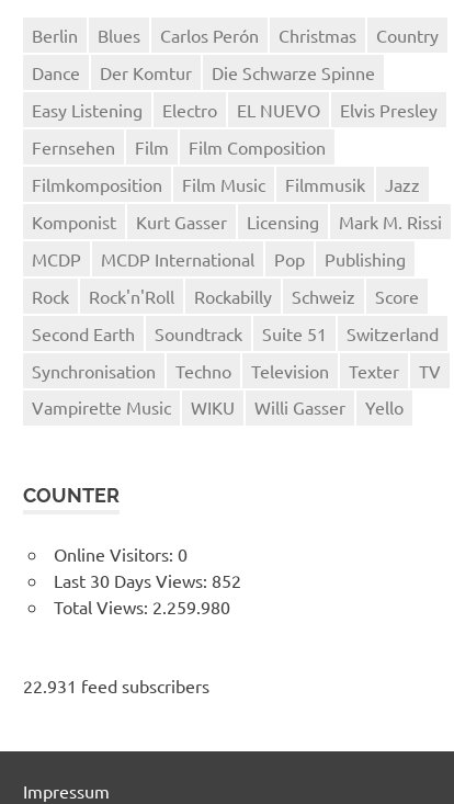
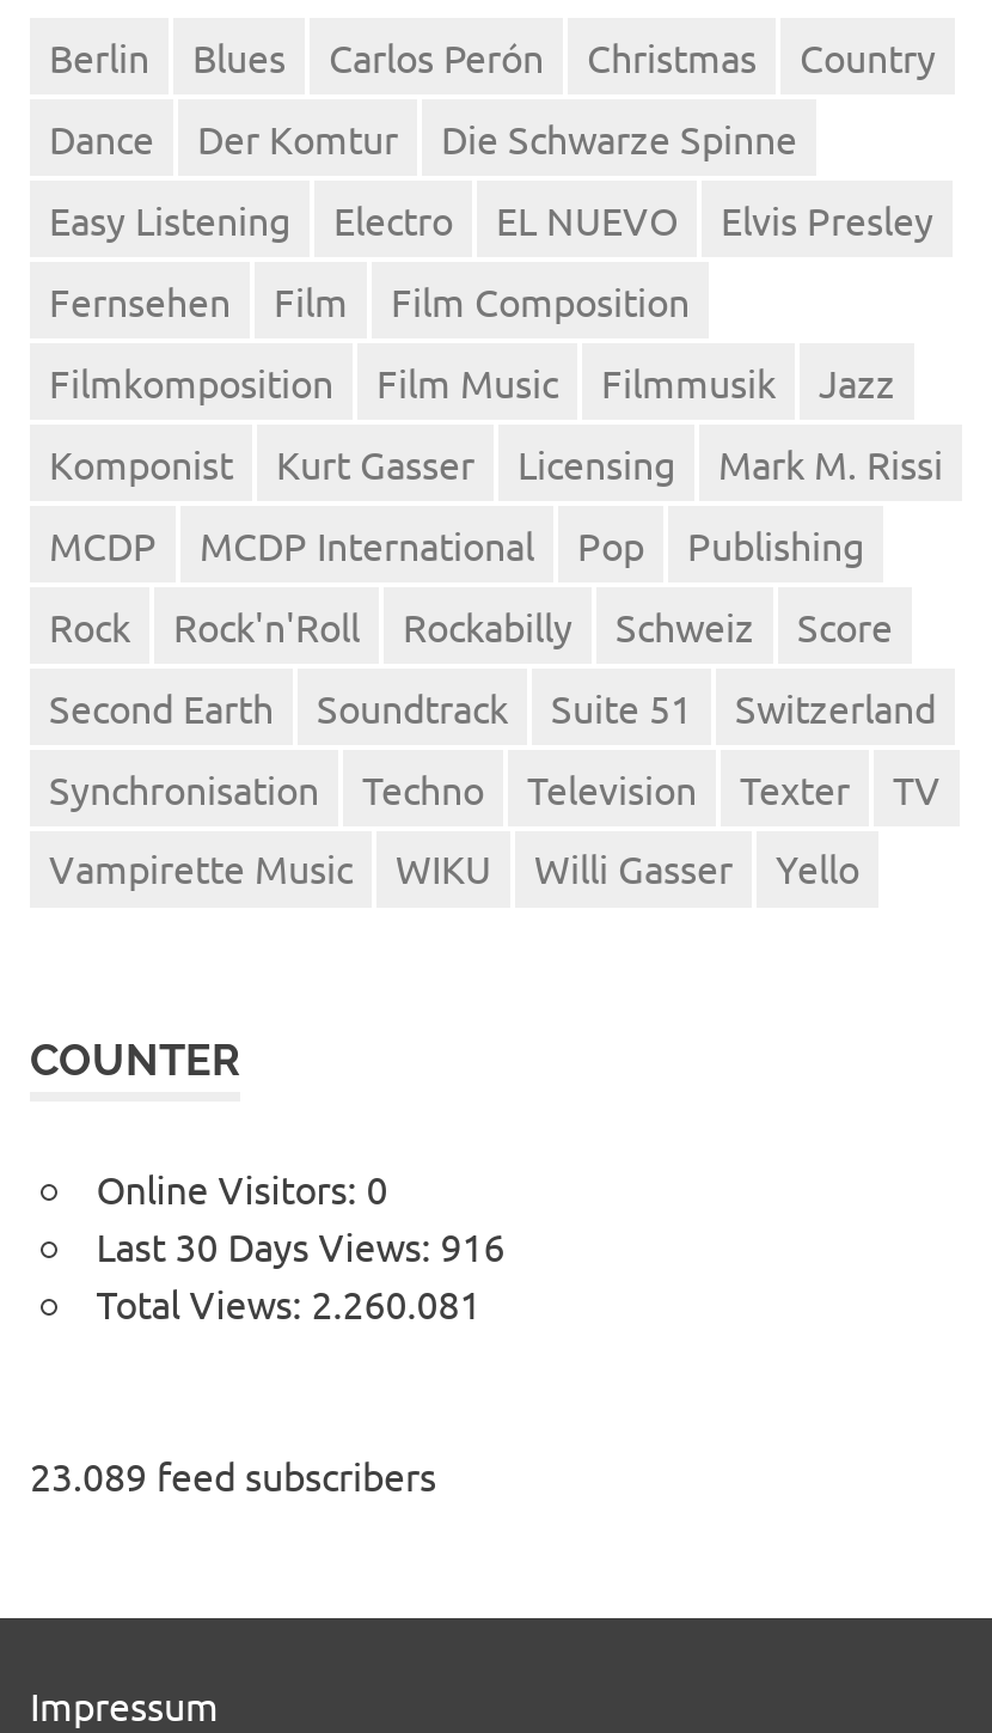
- Last 30 Days Views: 852
+ Last 30 Days Views: 916

- Total Views: 2.259.980
+ Total Views: 2.260.081

- 22.931 feed subscribers
+ 23.089 feed subscribers
